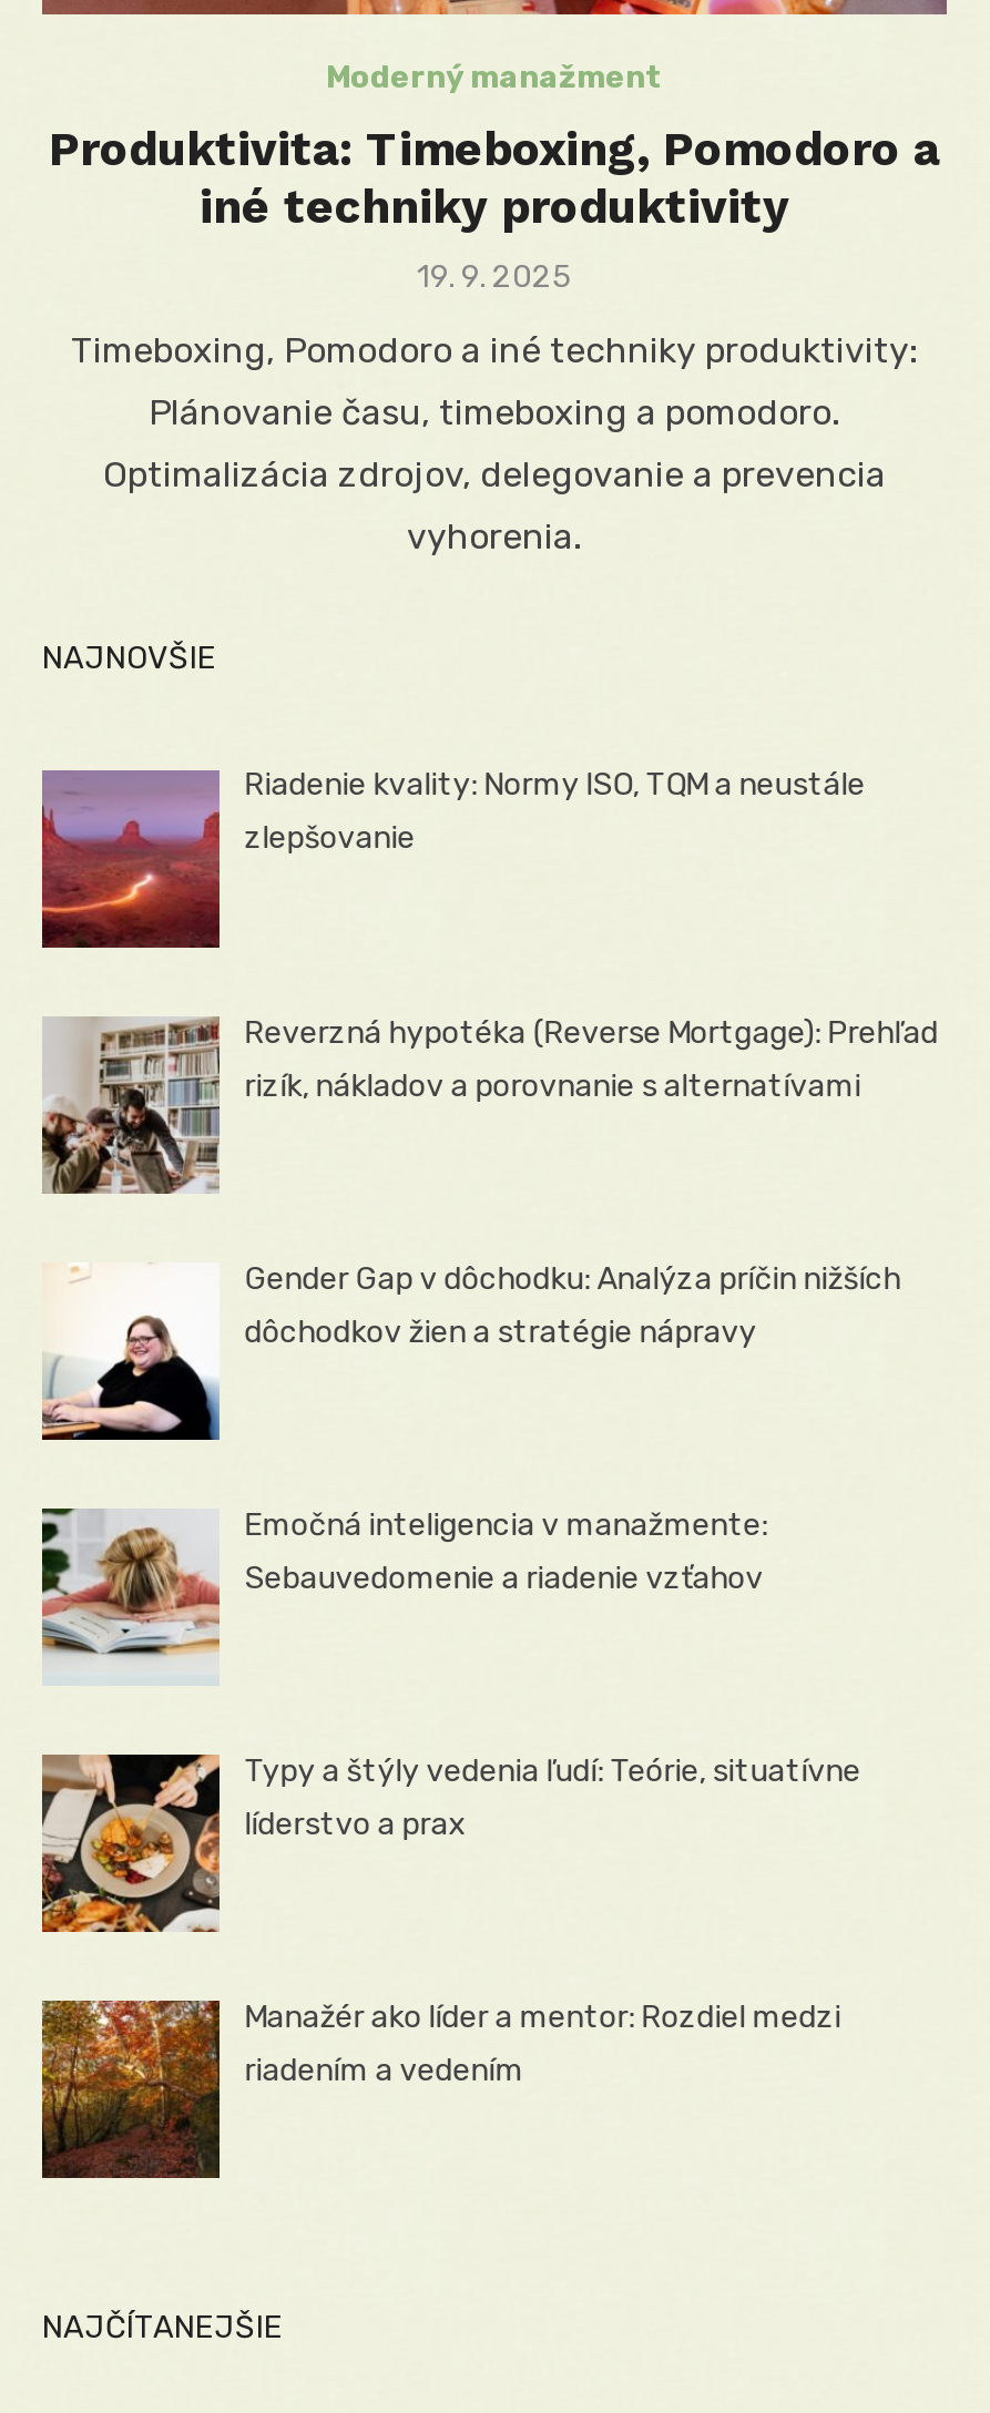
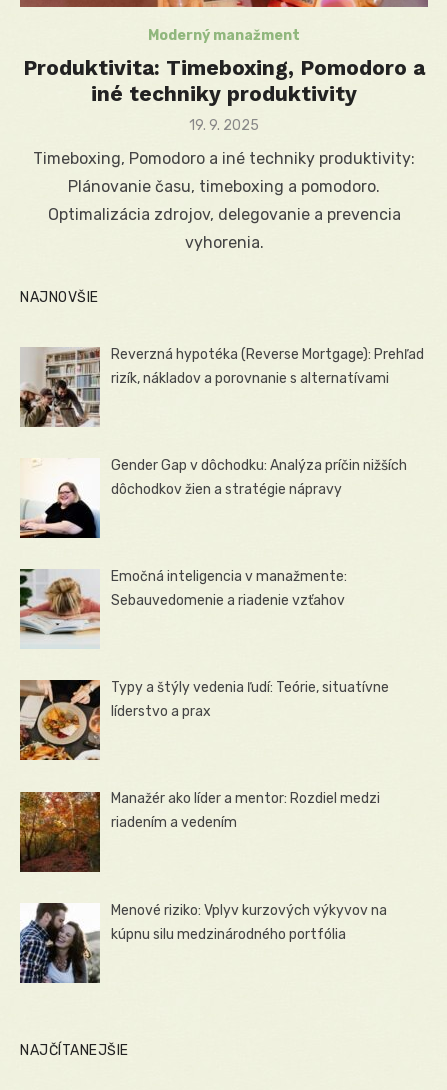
- [image]
- Riadenie kvality: Normy ISO, TQM a neustále
- zlepšovanie

moved up: [image] | Reverzná hypotéka (Reverse Mortgage): Prehľad | rizík, nákladov a porovnanie s alternatívami | ... | Manažér ako líder a mentor: Rozdiel medzi | riadením a vedením

+ [image]
+ Menové riziko: Vplyv kurzových výkyvov na
+ kúpnu silu medzinárodného portfólia
